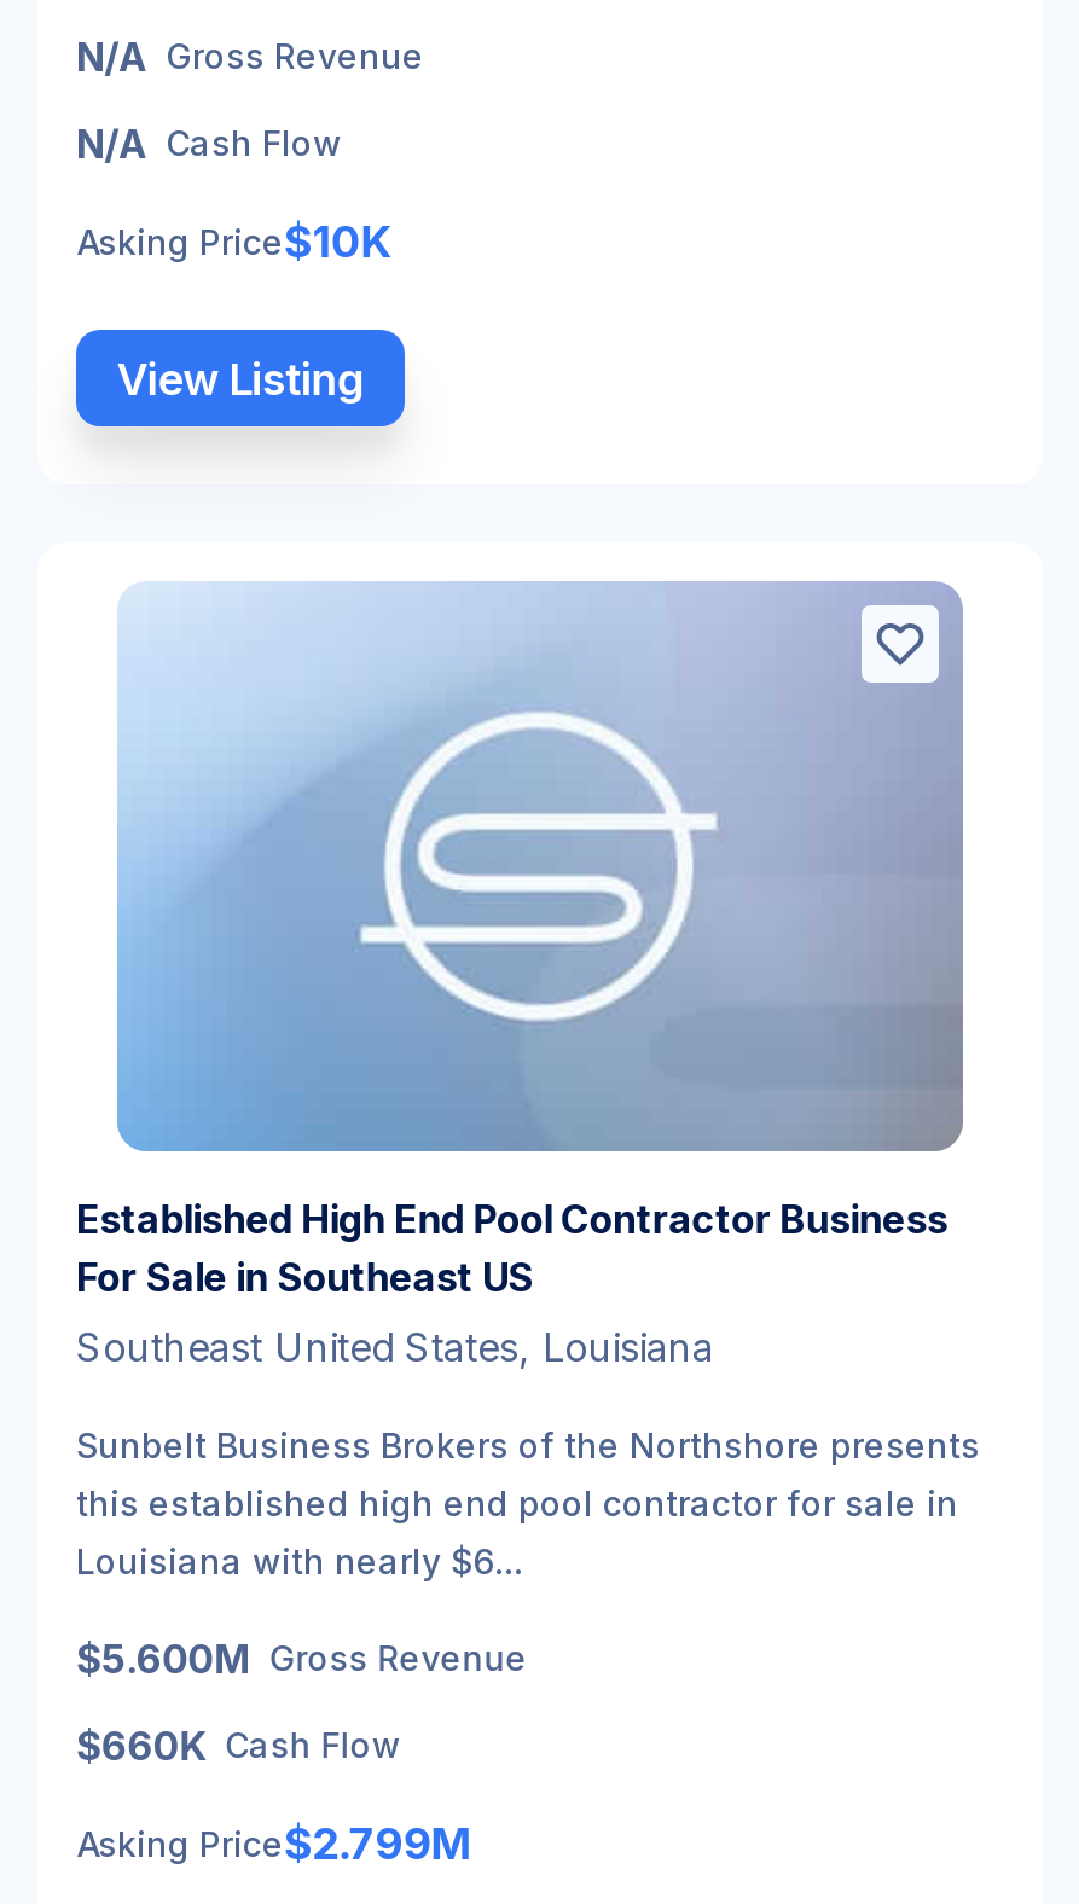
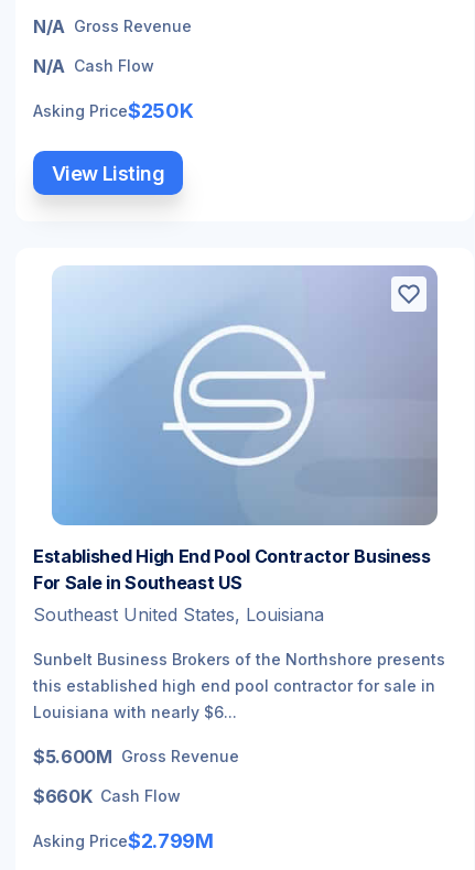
- Asking Price$10K
+ Asking Price$250K
